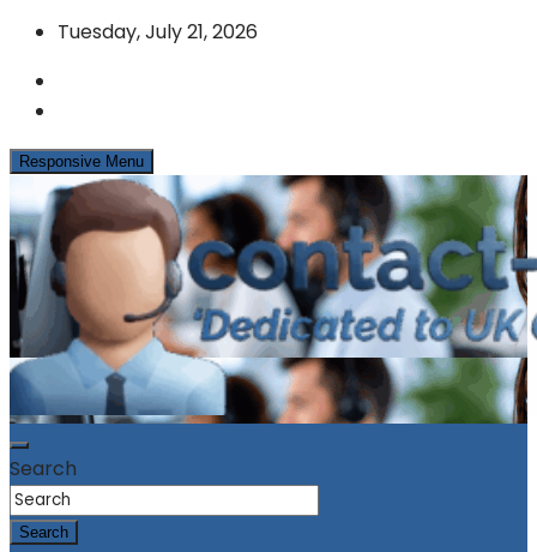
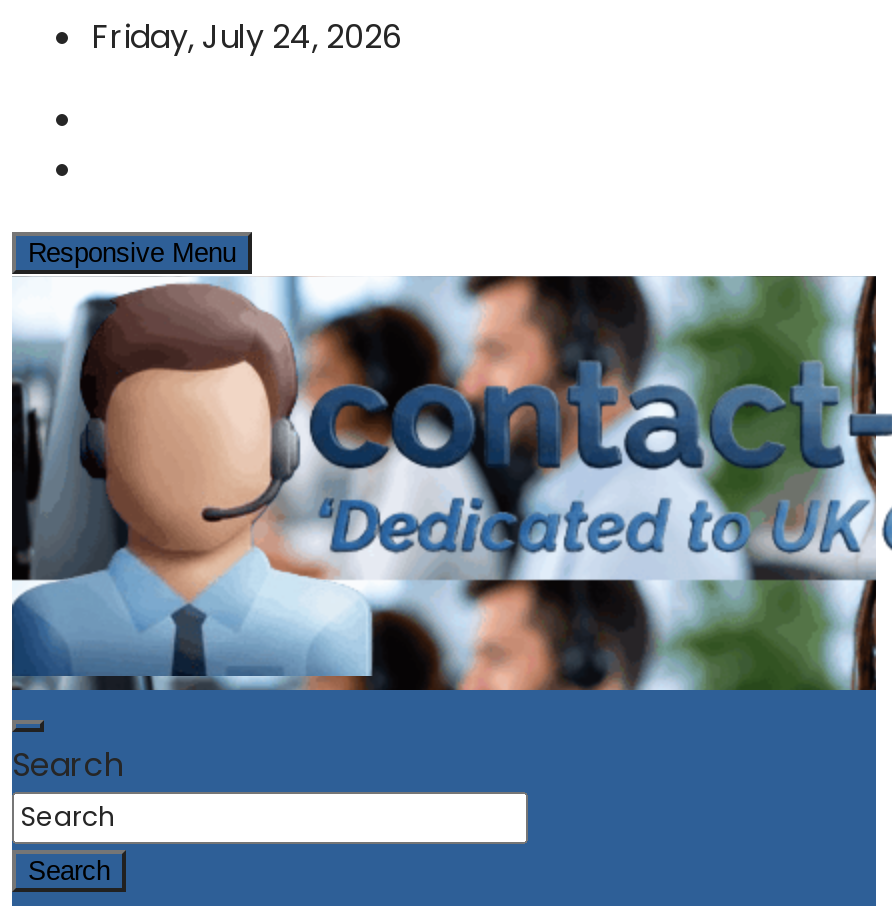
- Tuesday, July 21, 2026
+ Friday, July 24, 2026
